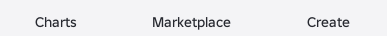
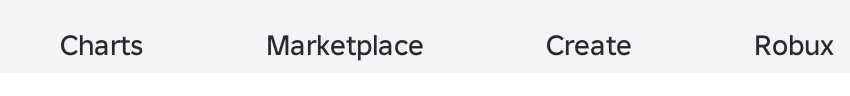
+ Robux
